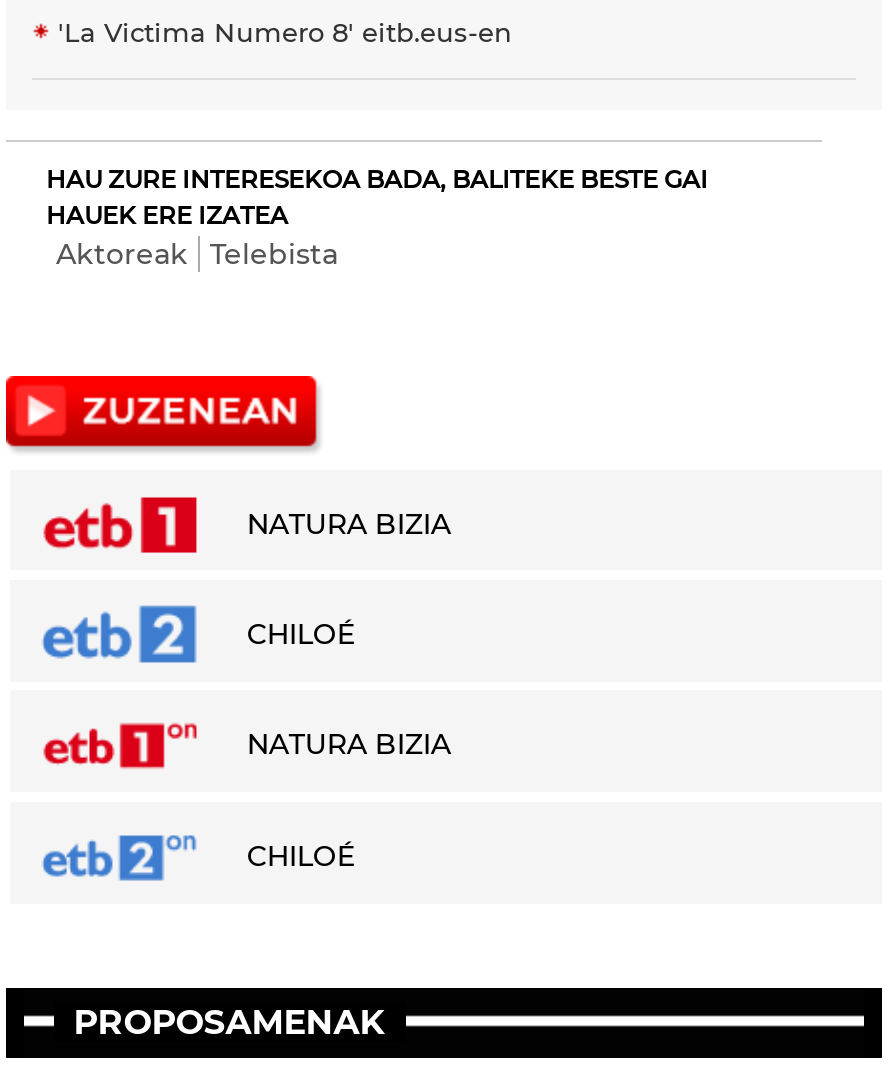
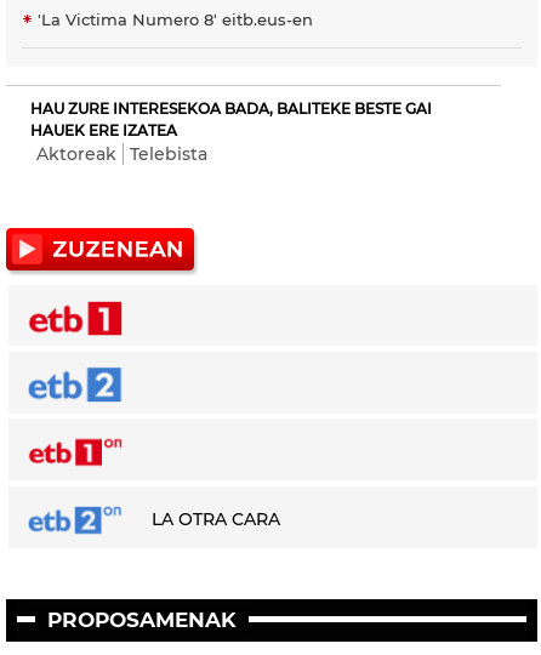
- NATURA BIZIA
- CHILOÉ
- NATURA BIZIA
- CHILOÉ
+ LA OTRA CARA
